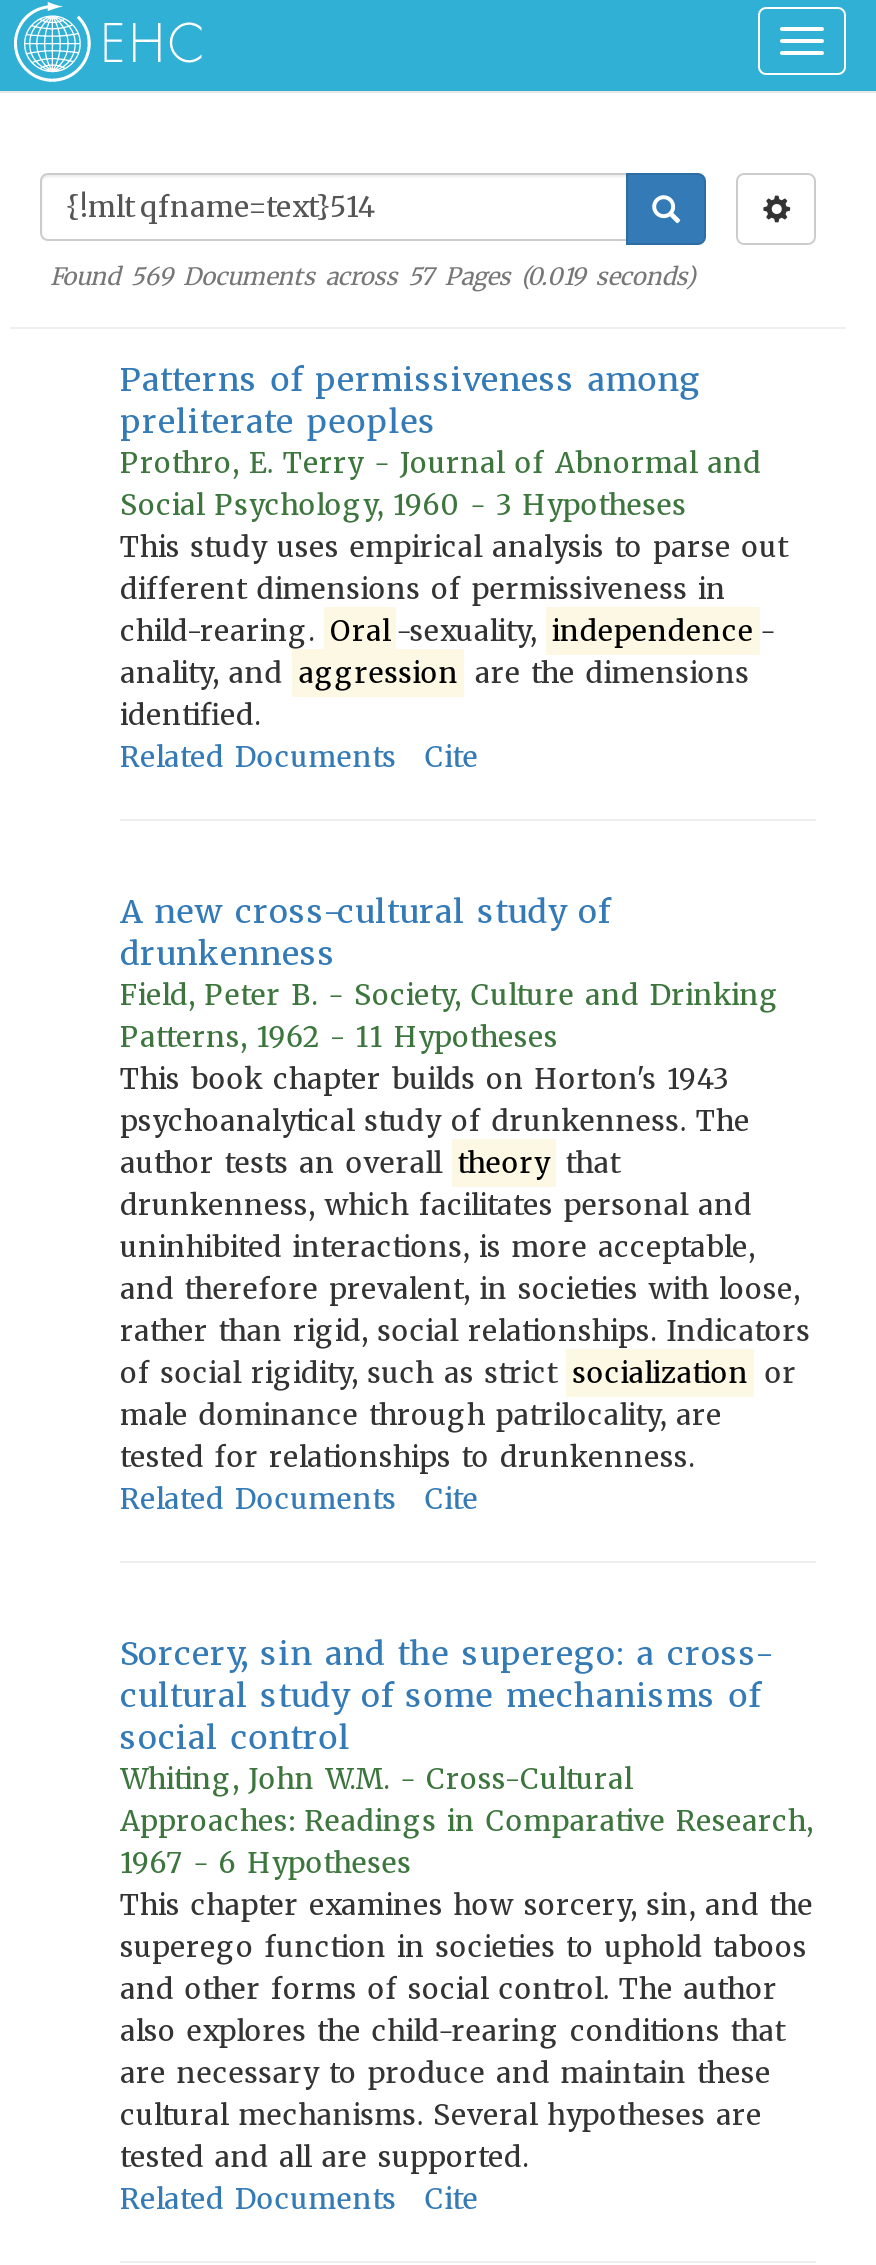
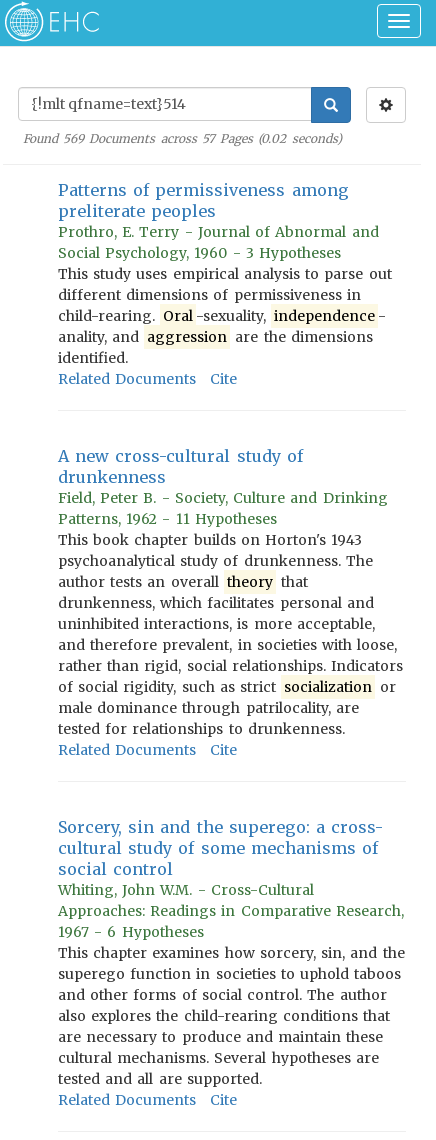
- Found 569 Documents across 57 Pages (0.019 seconds)
+ Found 569 Documents across 57 Pages (0.02 seconds)
